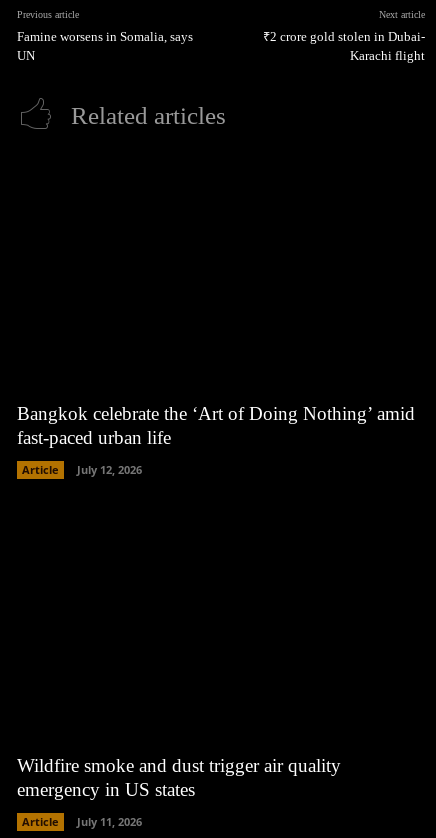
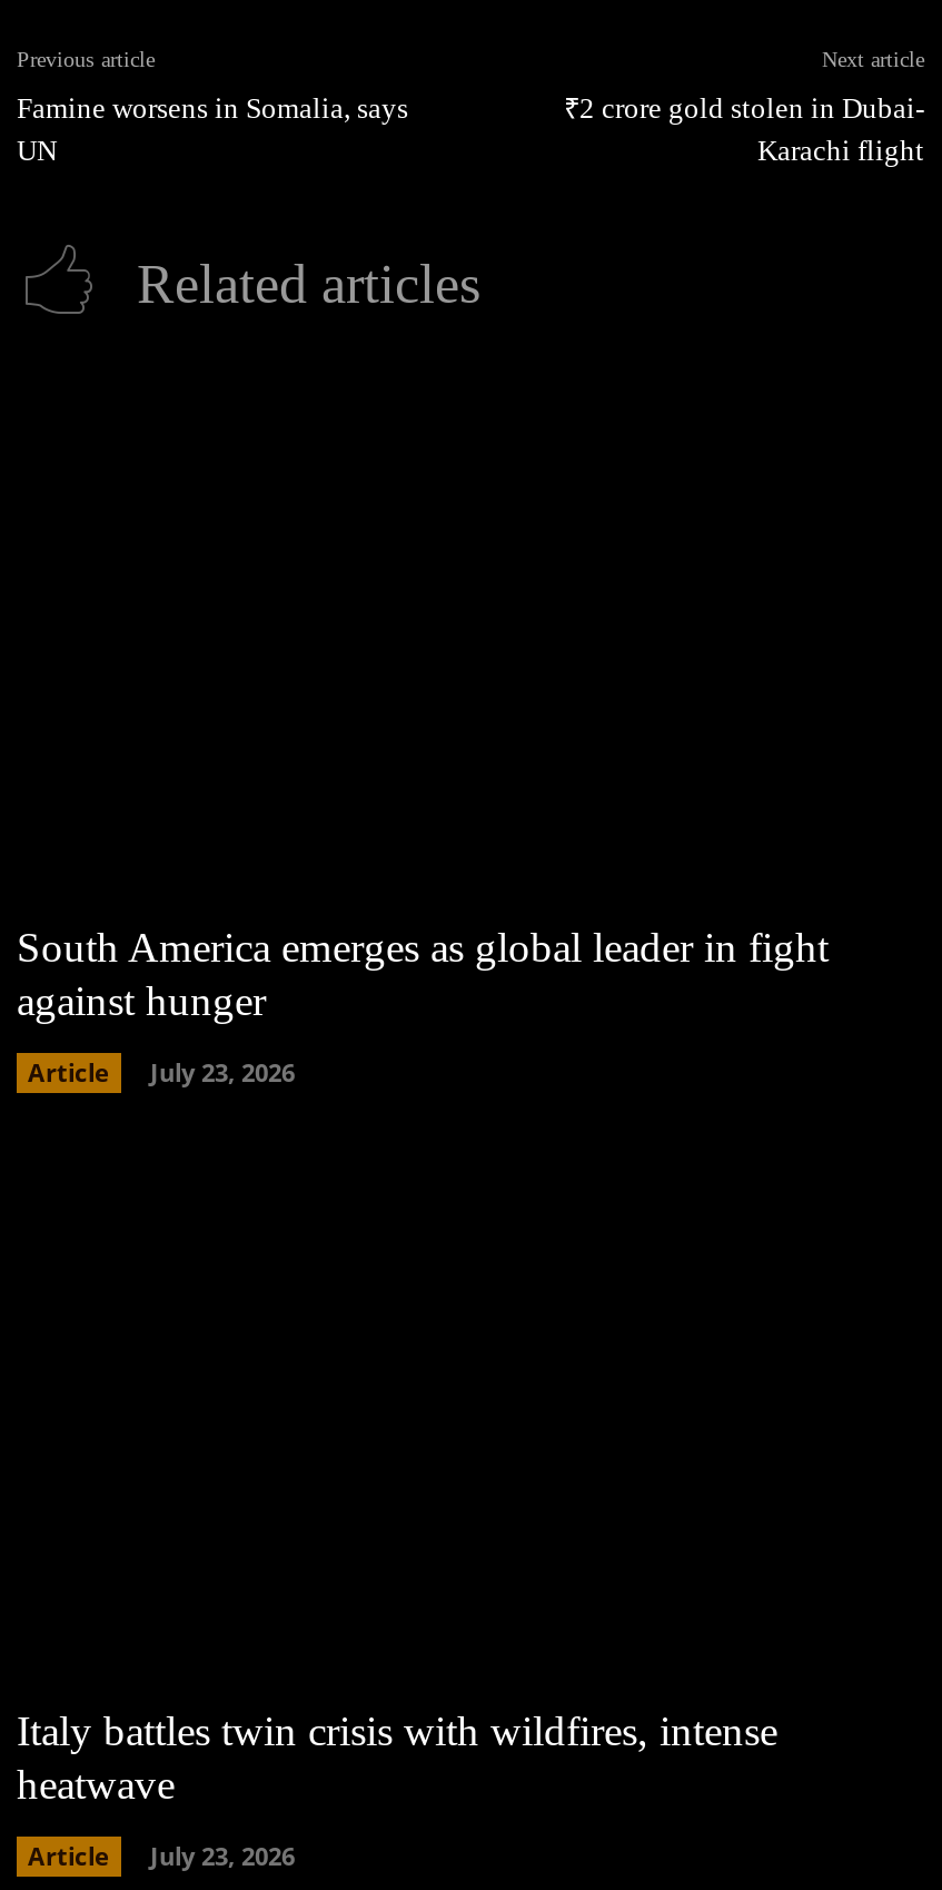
- Bangkok celebrate the ‘Art of Doing Nothing’ amid
- fast-paced urban life
+ South America emerges as global leader in fight
+ against hunger

- Article July 12, 2026
+ Article July 23, 2026

- Wildfire smoke and dust trigger air quality
- emergency in US states
+ Italy battles twin crisis with wildfires, intense
+ heatwave

- Article July 11, 2026
+ Article July 23, 2026
